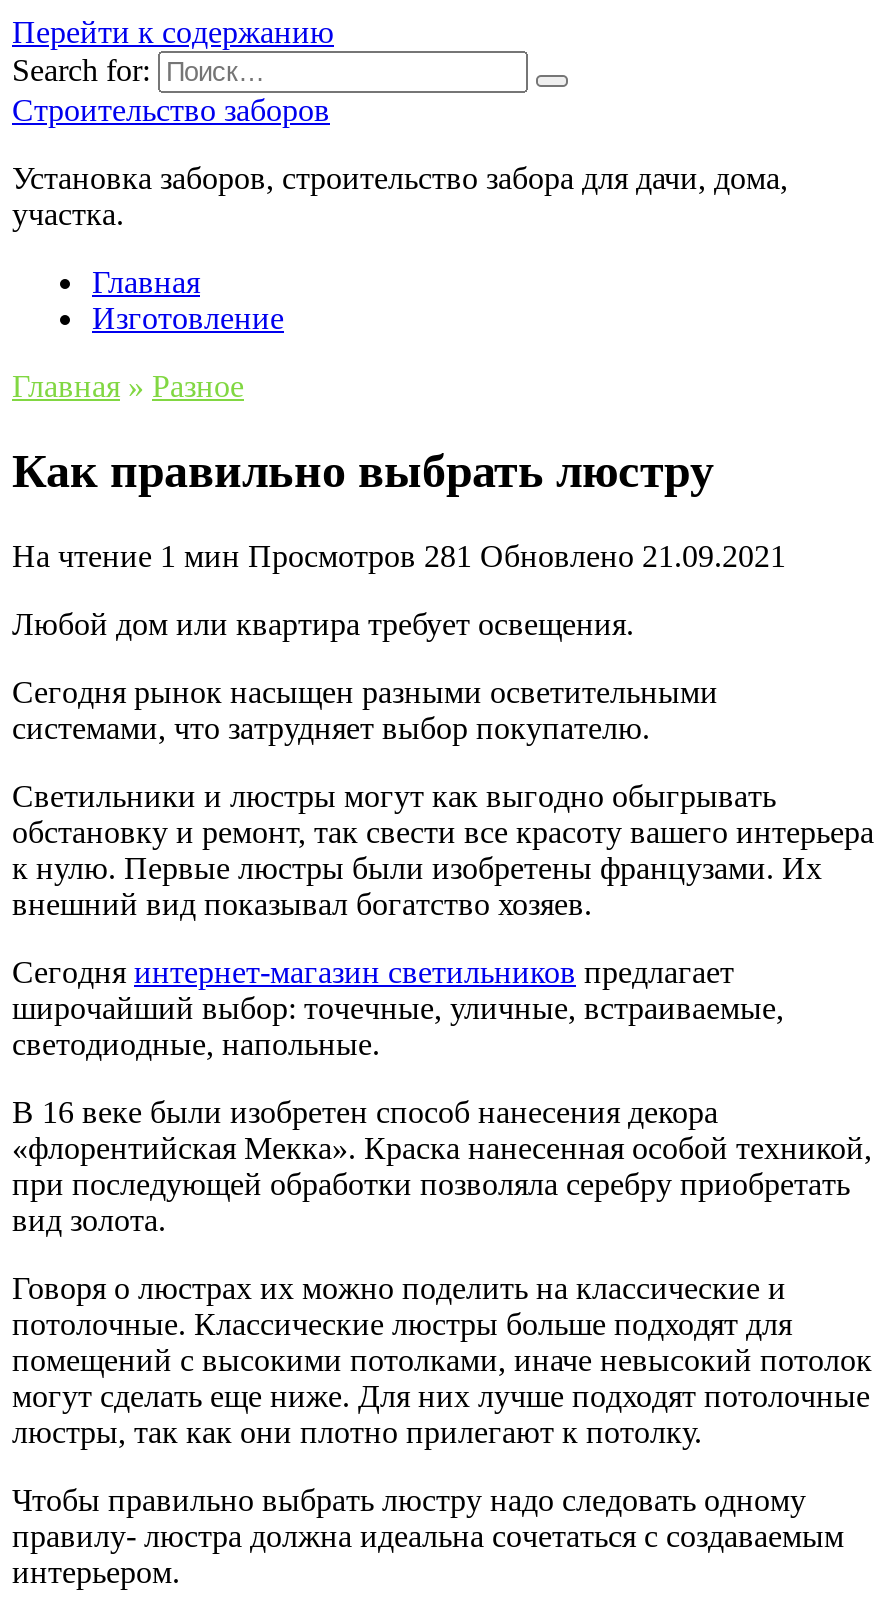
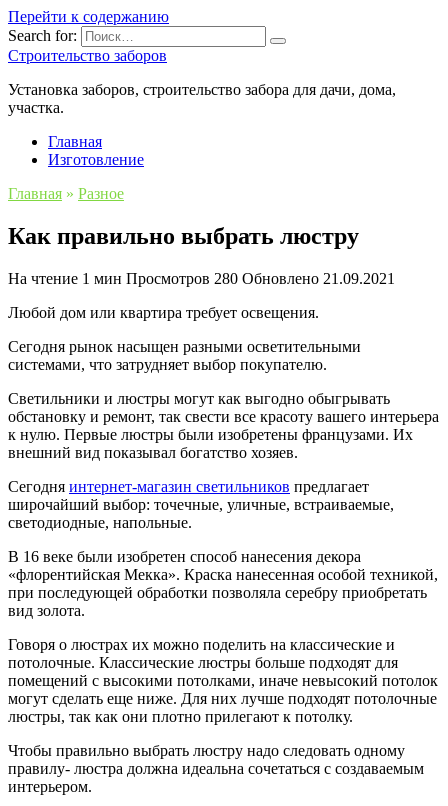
- На чтение 1 мин Просмотров 281 Обновлено 21.09.2021
+ На чтение 1 мин Просмотров 280 Обновлено 21.09.2021
